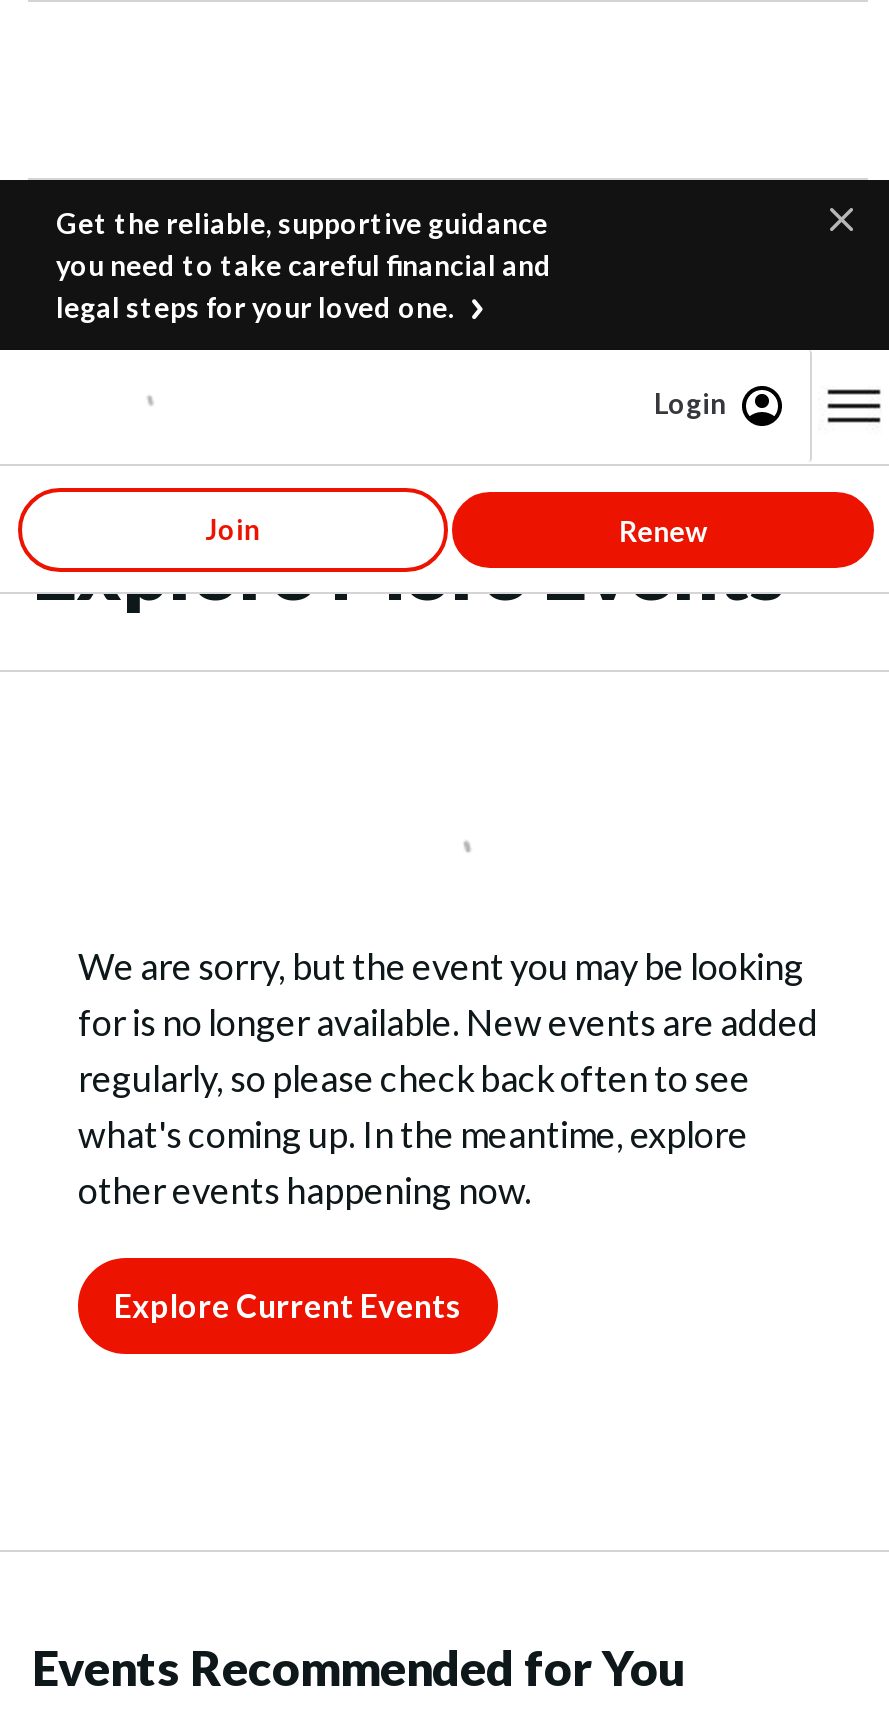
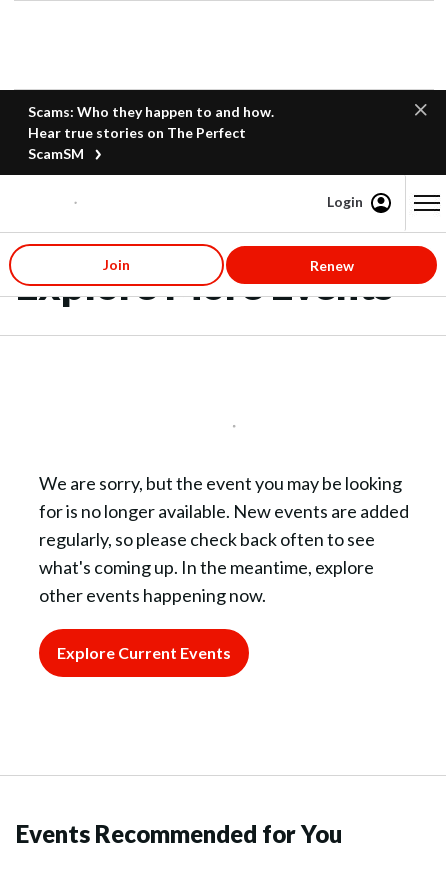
- Get the reliable, supportive guidance
- you need to take careful financial and
- legal steps for your loved one.
+ Scams: Who they happen to and how.
+ Hear true stories on The Perfect
+ ScamSM
